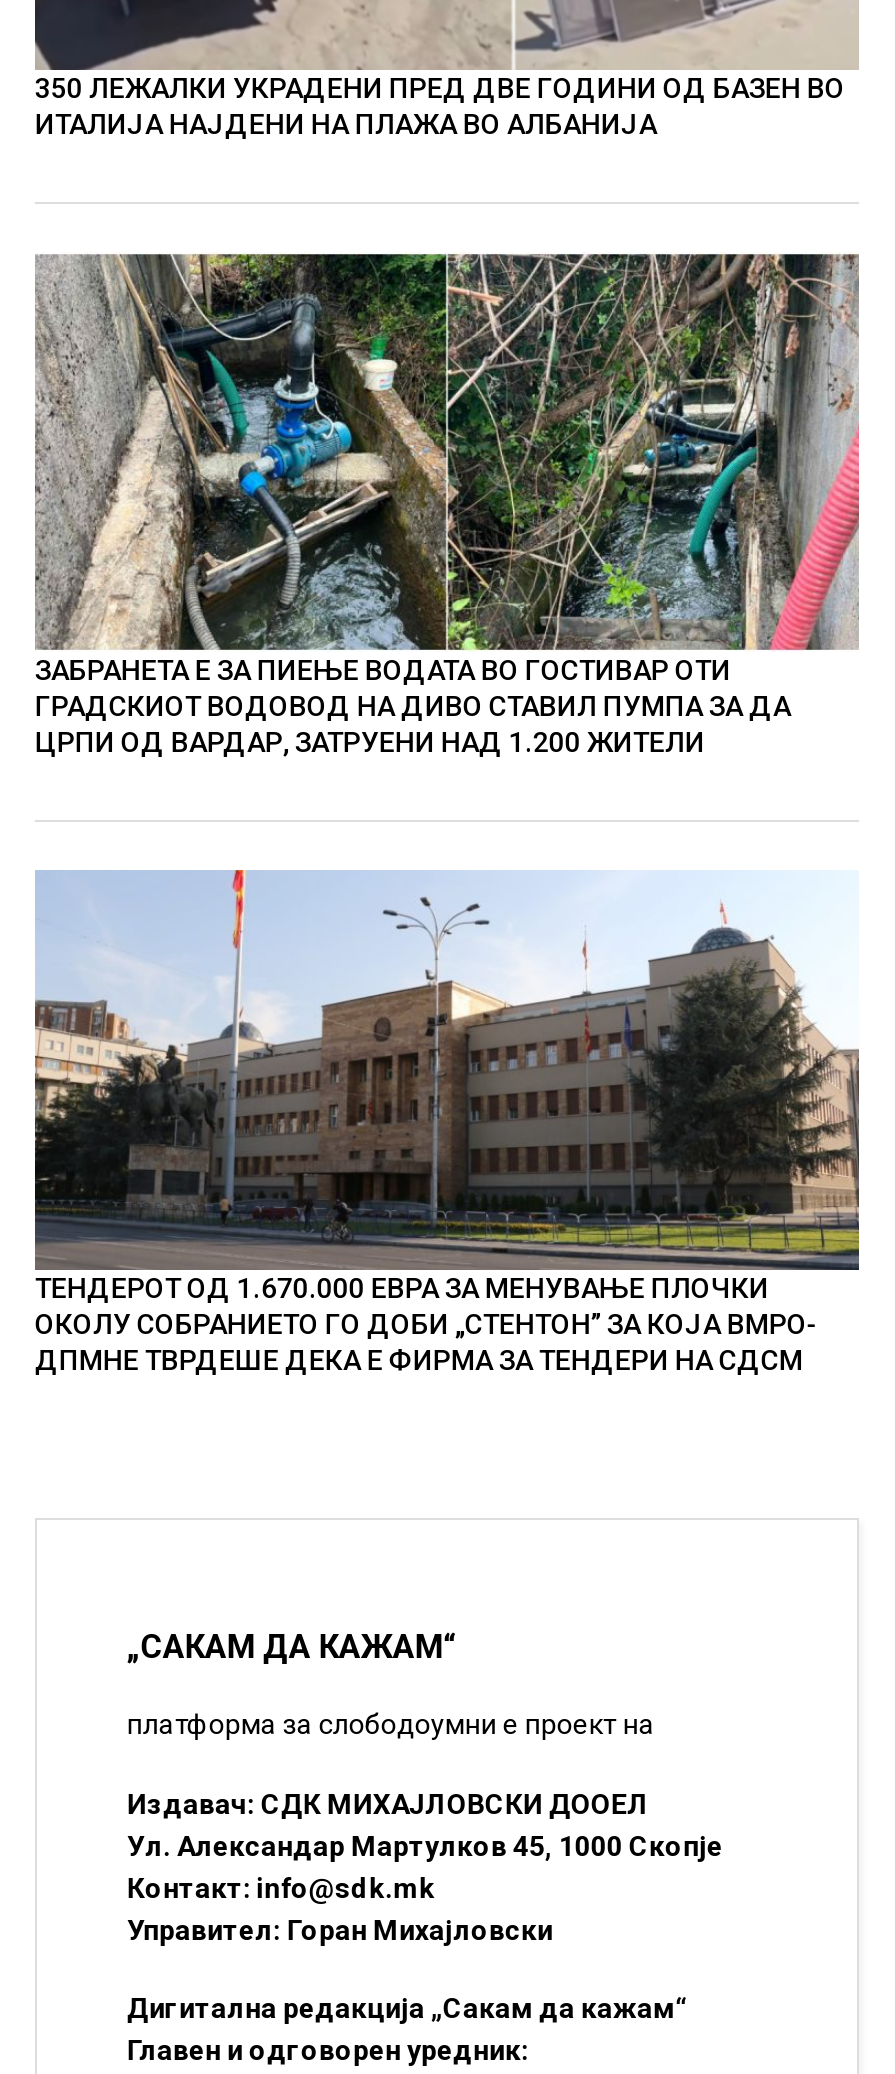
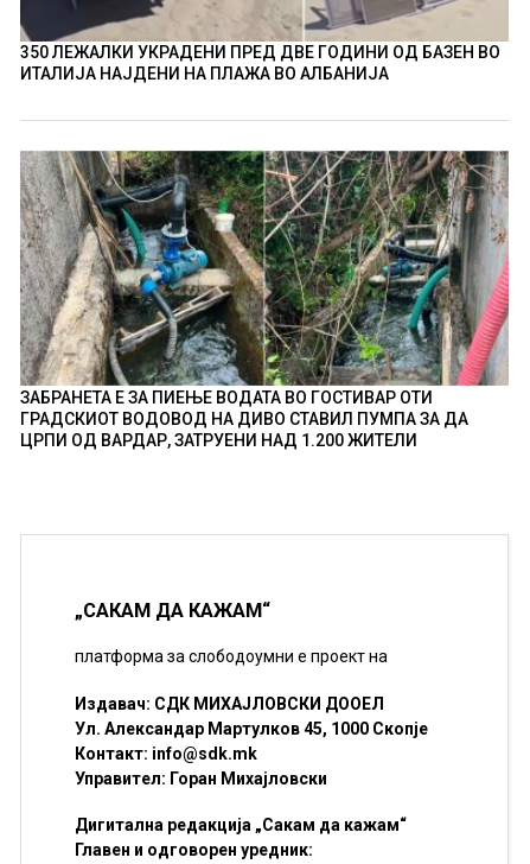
- [image]
- ТЕНДЕРОТ ОД 1.670.000 ЕВРА ЗА МЕНУВАЊЕ ПЛОЧКИ
- ОКОЛУ СОБРАНИЕТО ГО ДОБИ „СТЕНТОН” ЗА КОЈА ВМРО-
- ДПМНЕ ТВРДЕШЕ ДЕКА Е ФИРМА ЗА ТЕНДЕРИ НА СДСМ
